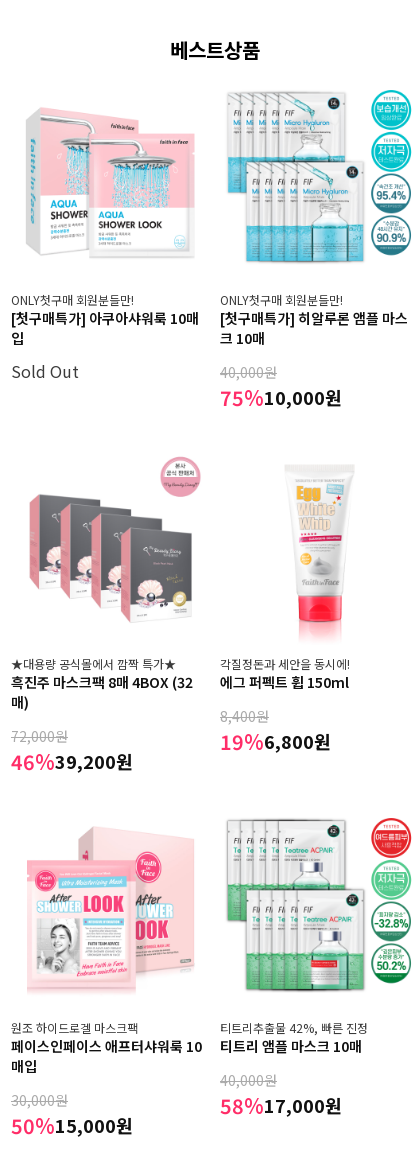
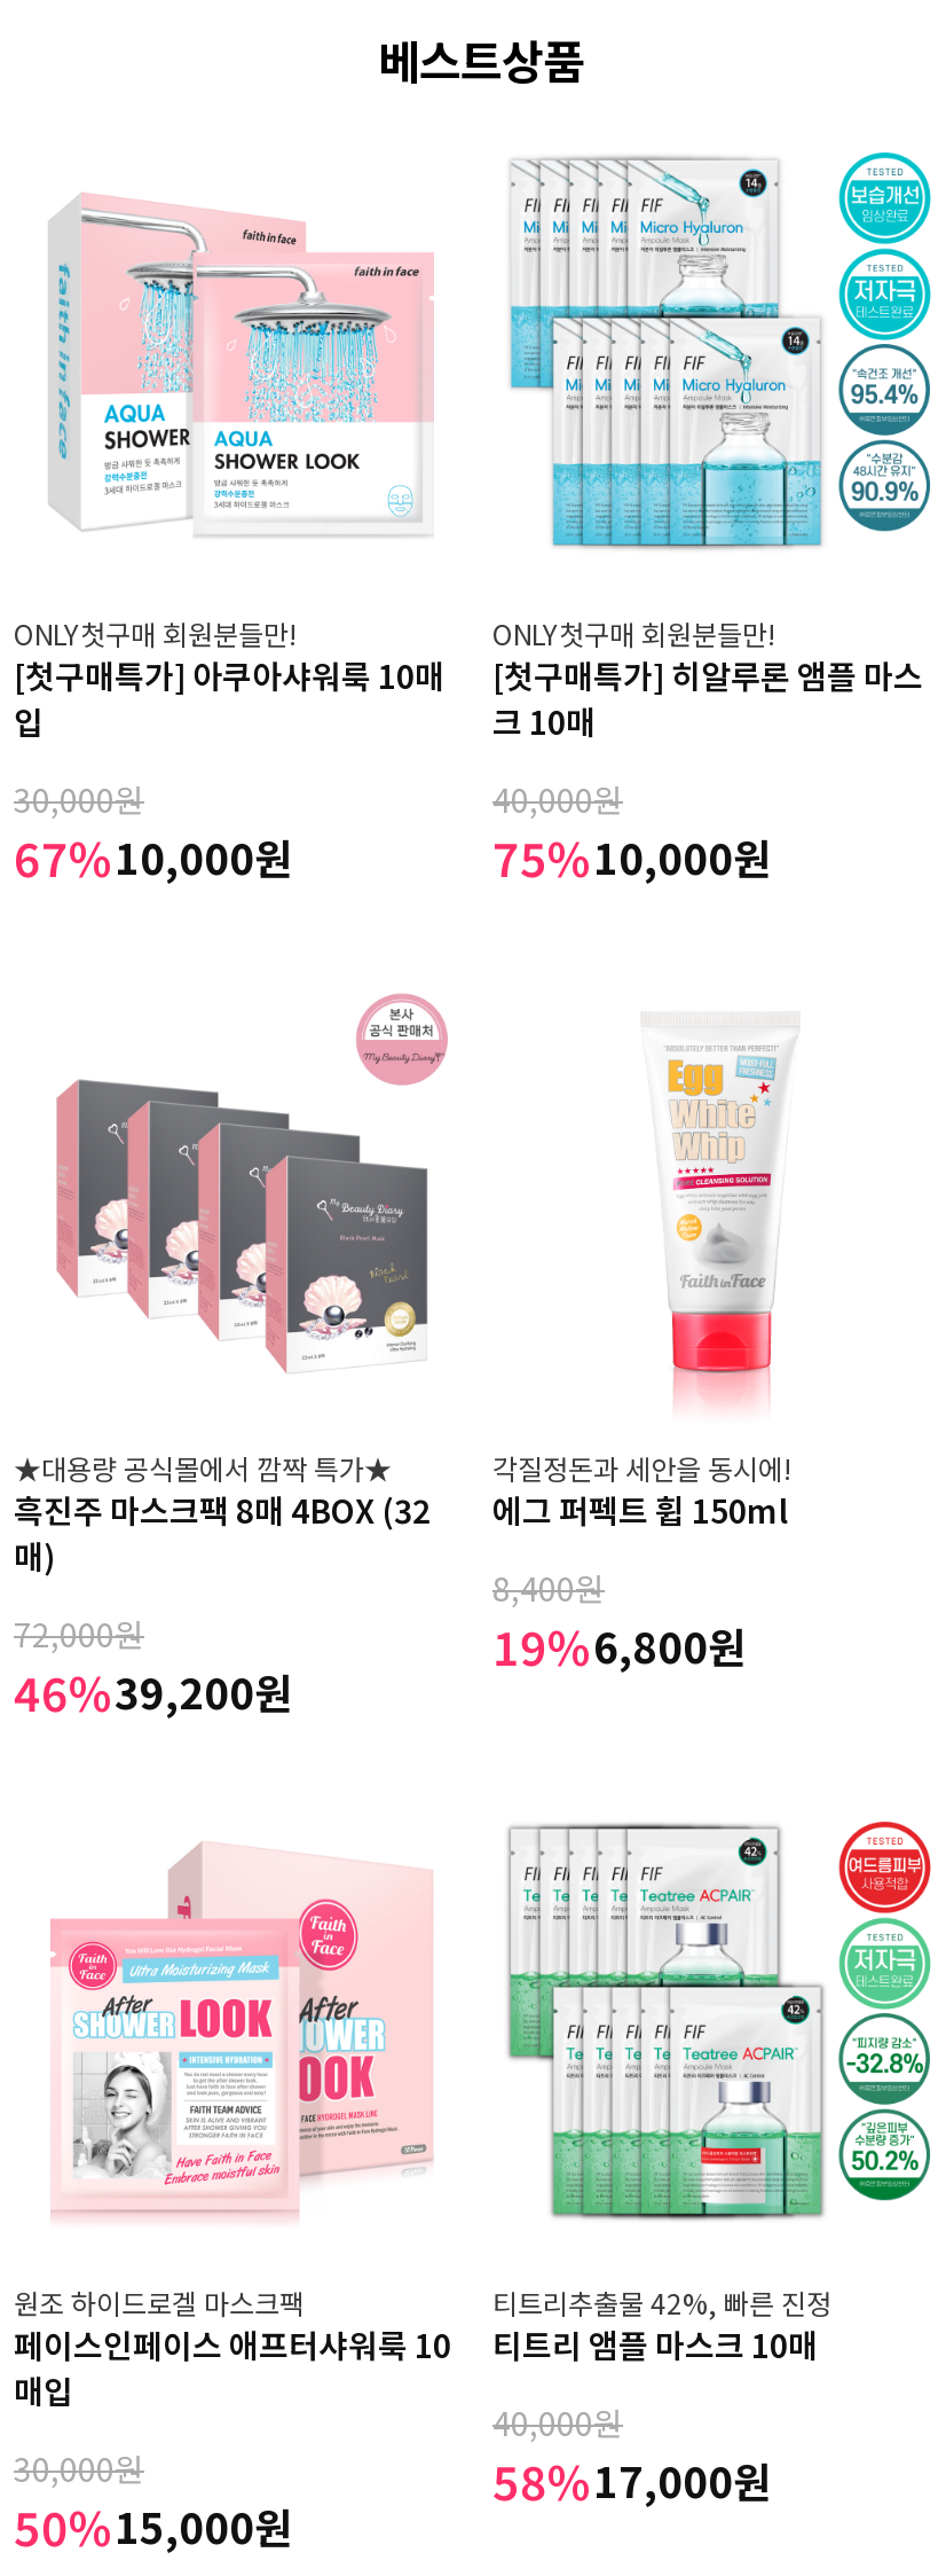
- Sold Out
+ 30,000원
+ 67%10,000원
